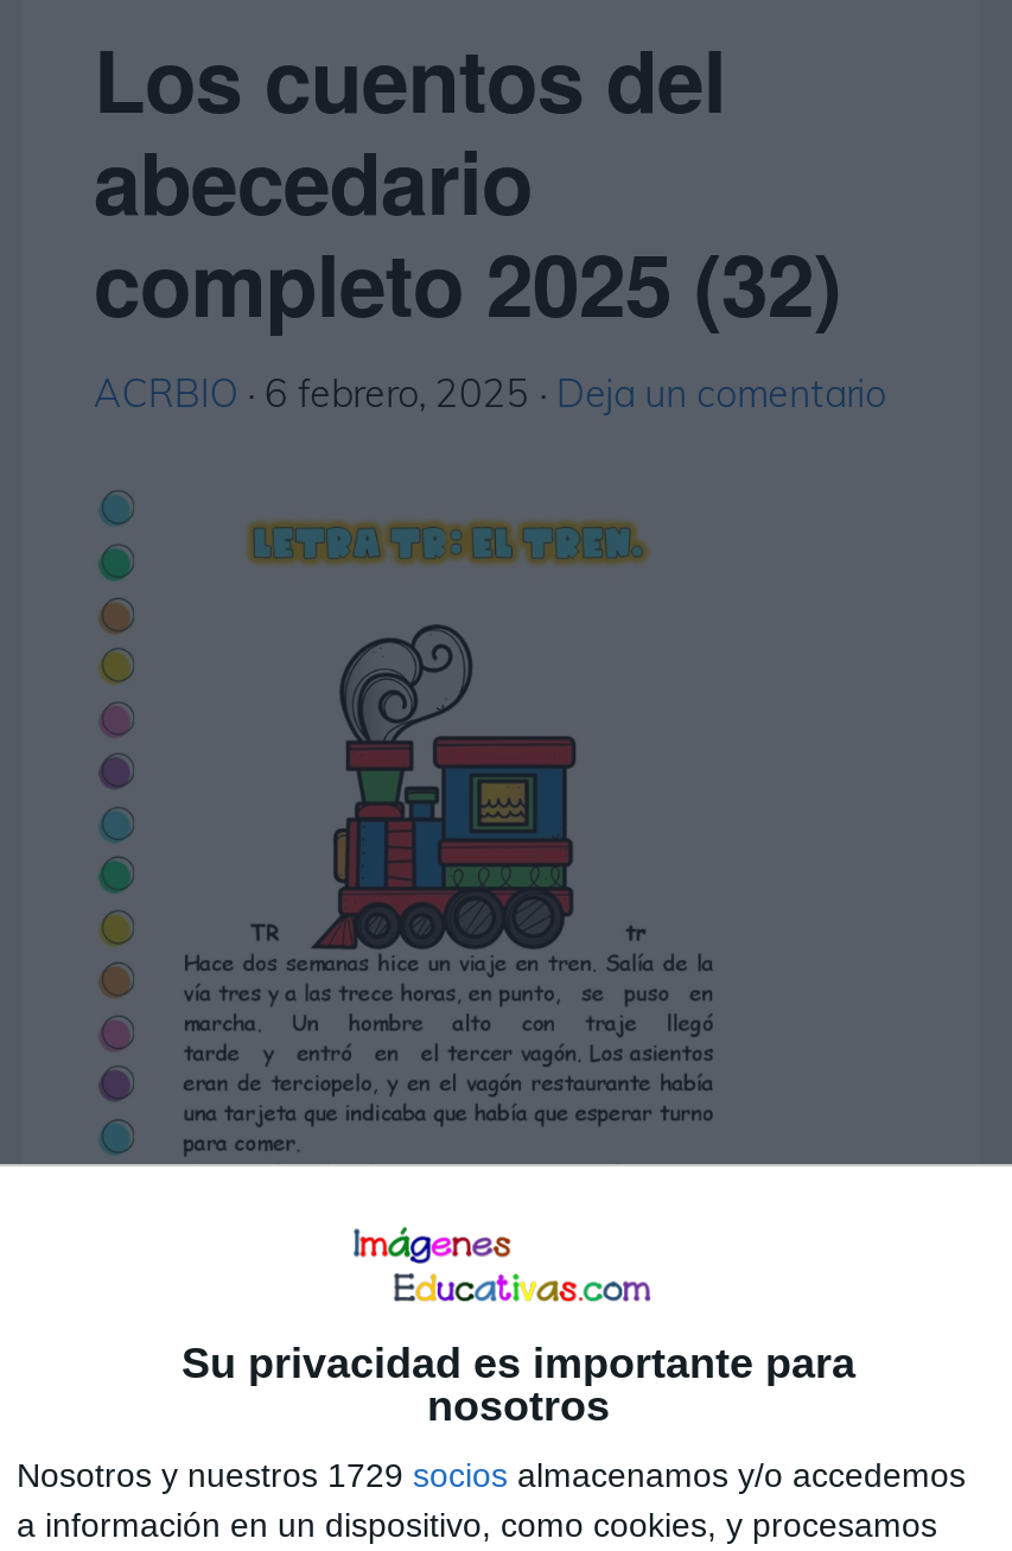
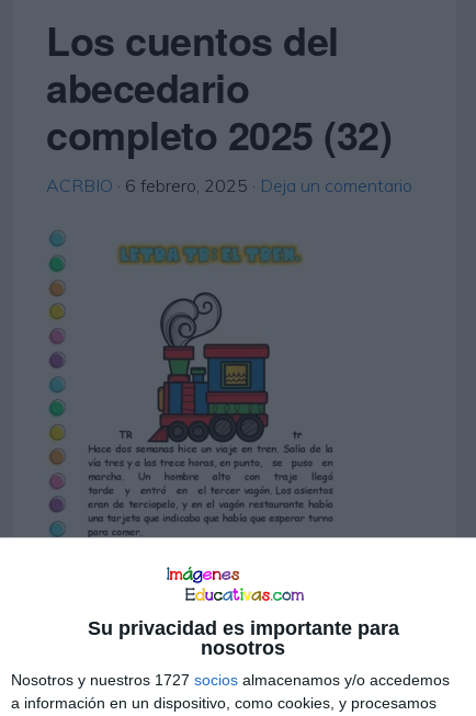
- Nosotros y nuestros 1729 socios almacenamos y/o accedemos
+ Nosotros y nuestros 1727 socios almacenamos y/o accedemos
